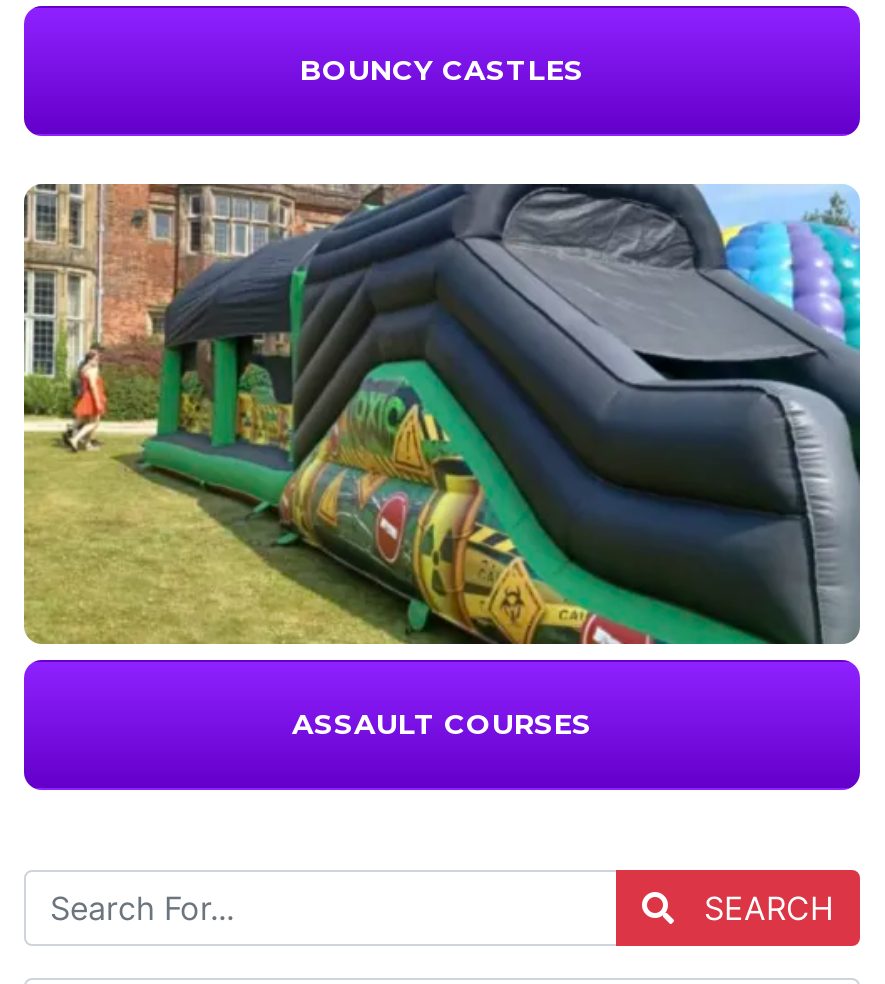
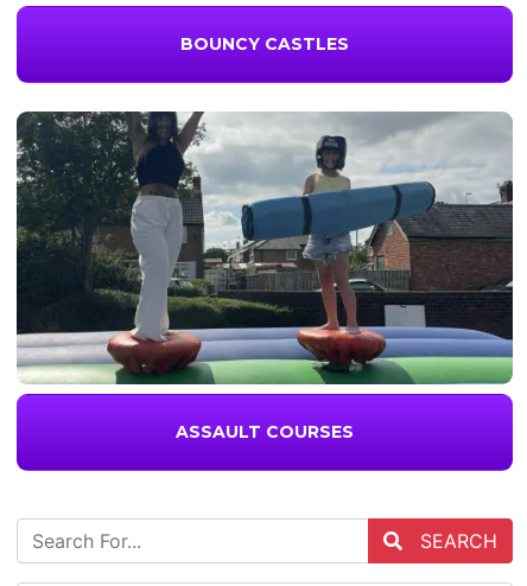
- [image]
+ [image]
